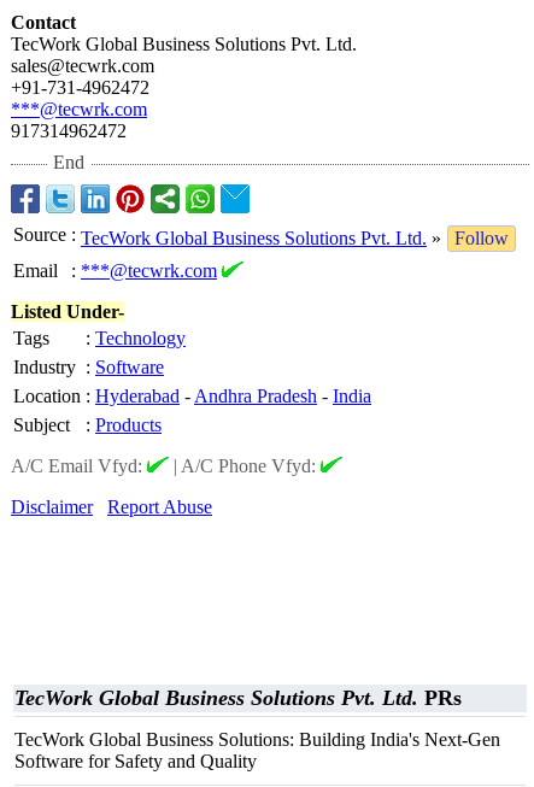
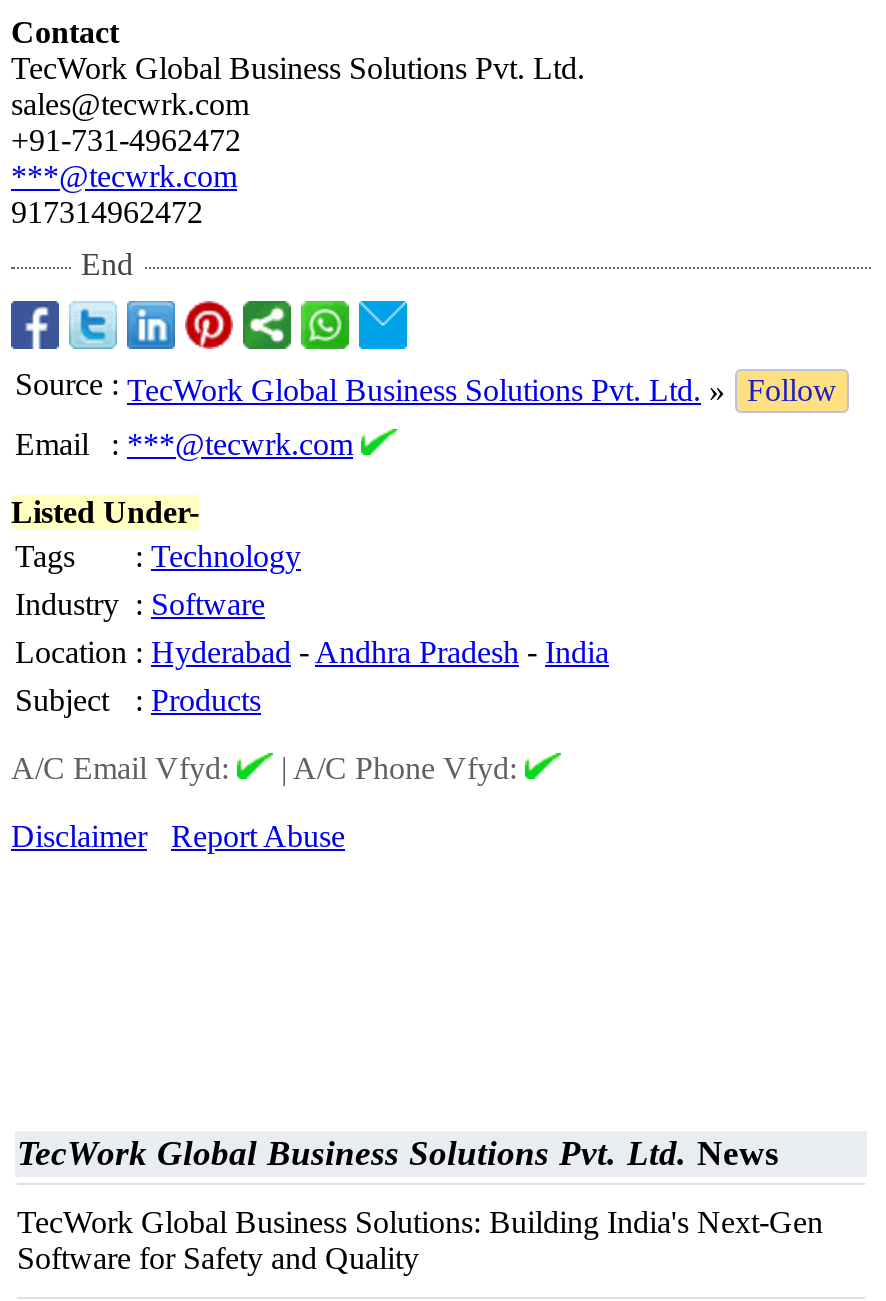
- TecWork Global Business Solutions Pvt. Ltd. PRs
+ TecWork Global Business Solutions Pvt. Ltd. News
